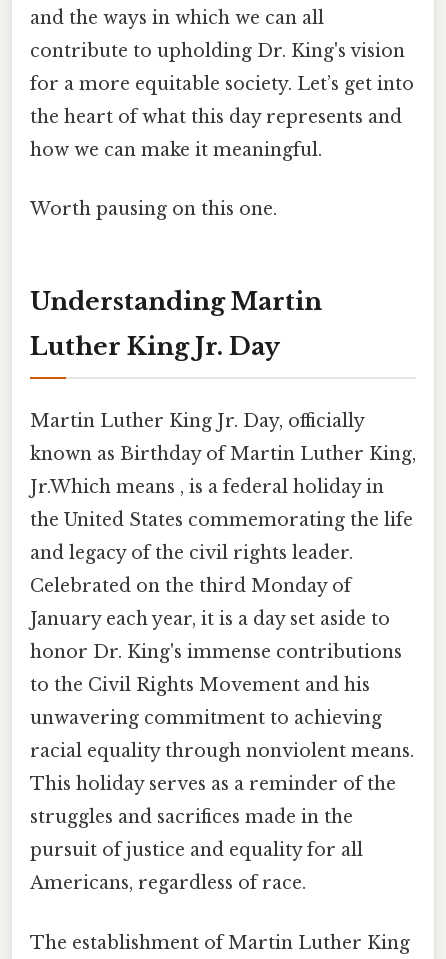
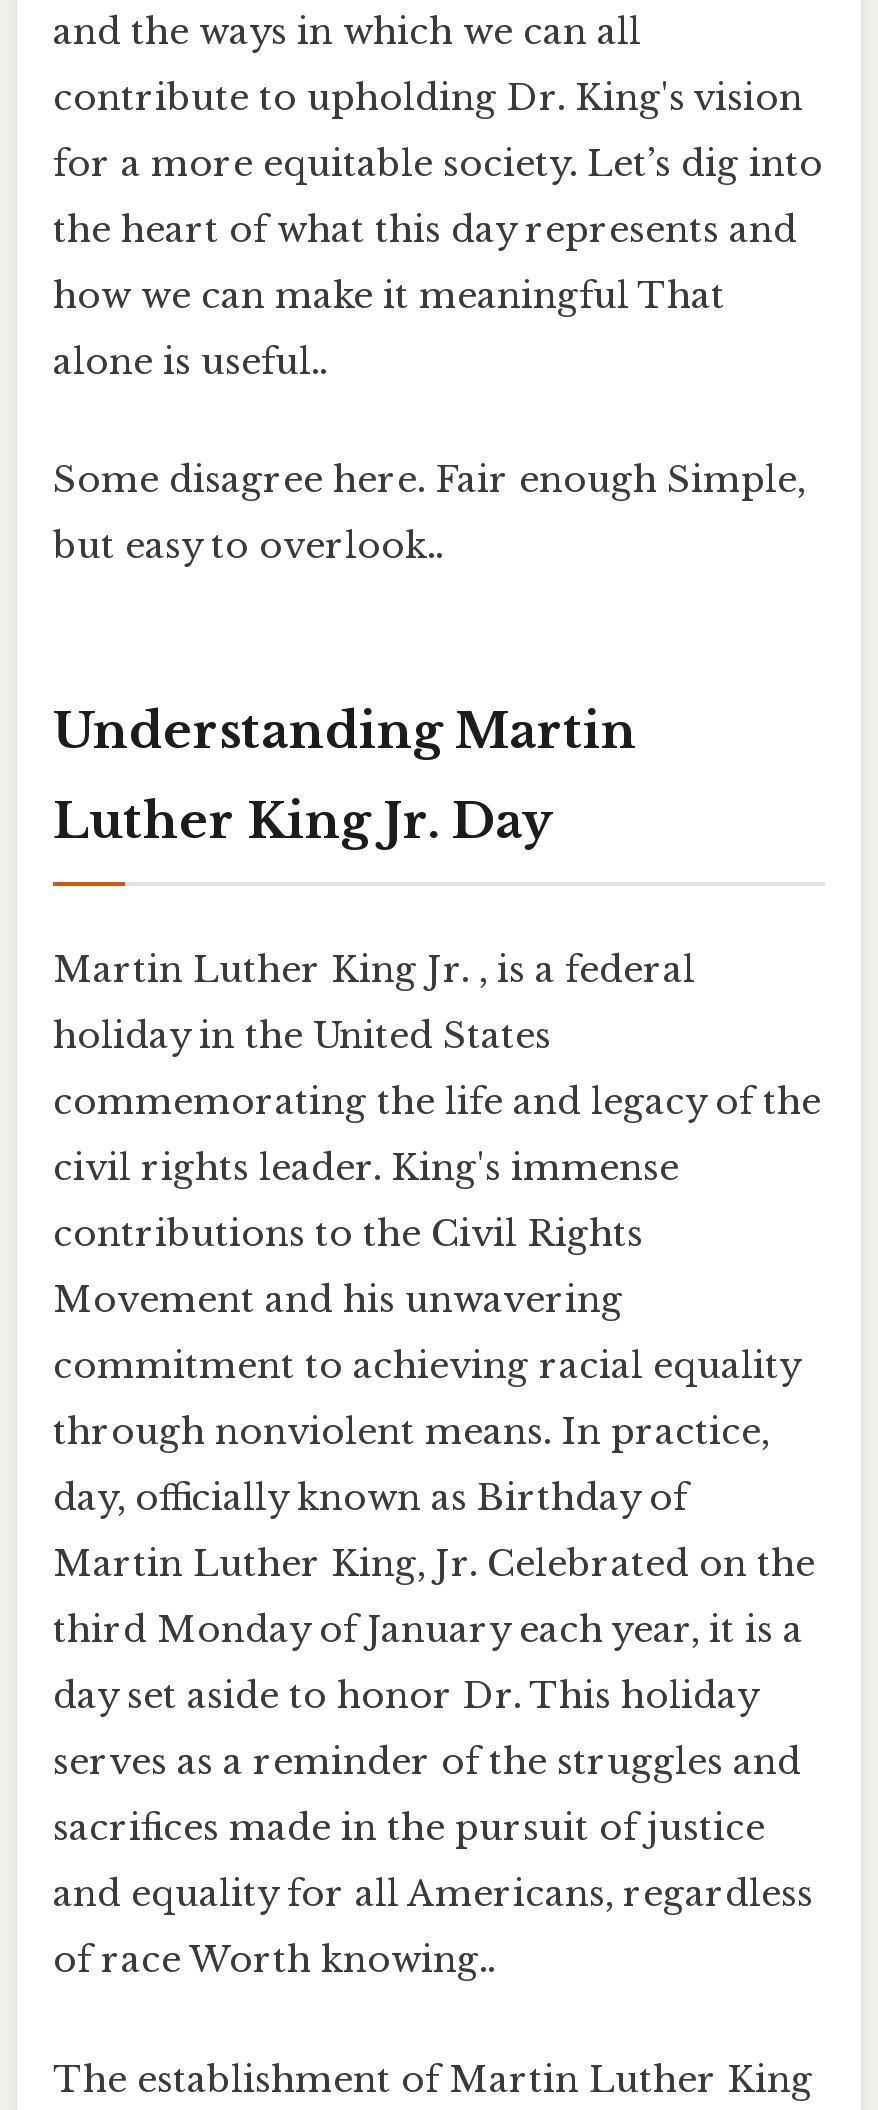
- for a more equitable society. Let’s get into
+ for a more equitable society. Let’s dig into

- how we can make it meaningful.
- Worth pausing on this one.
+ how we can make it meaningful That
+ alone is useful..
+ Some disagree here. Fair enough Simple,
+ but easy to overlook..

- Martin Luther King Jr. Day, officially
- known as Birthday of Martin Luther King,
- Jr.Which means , is a federal holiday in
- the United States commemorating the life
- and legacy of the civil rights leader.
- Celebrated on the third Monday of
- January each year, it is a day set aside to
- honor Dr. King's immense contributions
- to the Civil Rights Movement and his
- unwavering commitment to achieving
- racial equality through nonviolent means.
- This holiday serves as a reminder of the
- struggles and sacrifices made in the
- pursuit of justice and equality for all
- Americans, regardless of race.
+ Martin Luther King Jr. , is a federal
+ holiday in the United States
+ commemorating the life and legacy of the
+ civil rights leader. King's immense
+ contributions to the Civil Rights
+ Movement and his unwavering
+ commitment to achieving racial equality
+ through nonviolent means. In practice,
+ day, officially known as Birthday of
+ Martin Luther King, Jr. Celebrated on the
+ third Monday of January each year, it is a
+ day set aside to honor Dr. This holiday
+ serves as a reminder of the struggles and
+ sacrifices made in the pursuit of justice
+ and equality for all Americans, regardless
+ of race Worth knowing..
